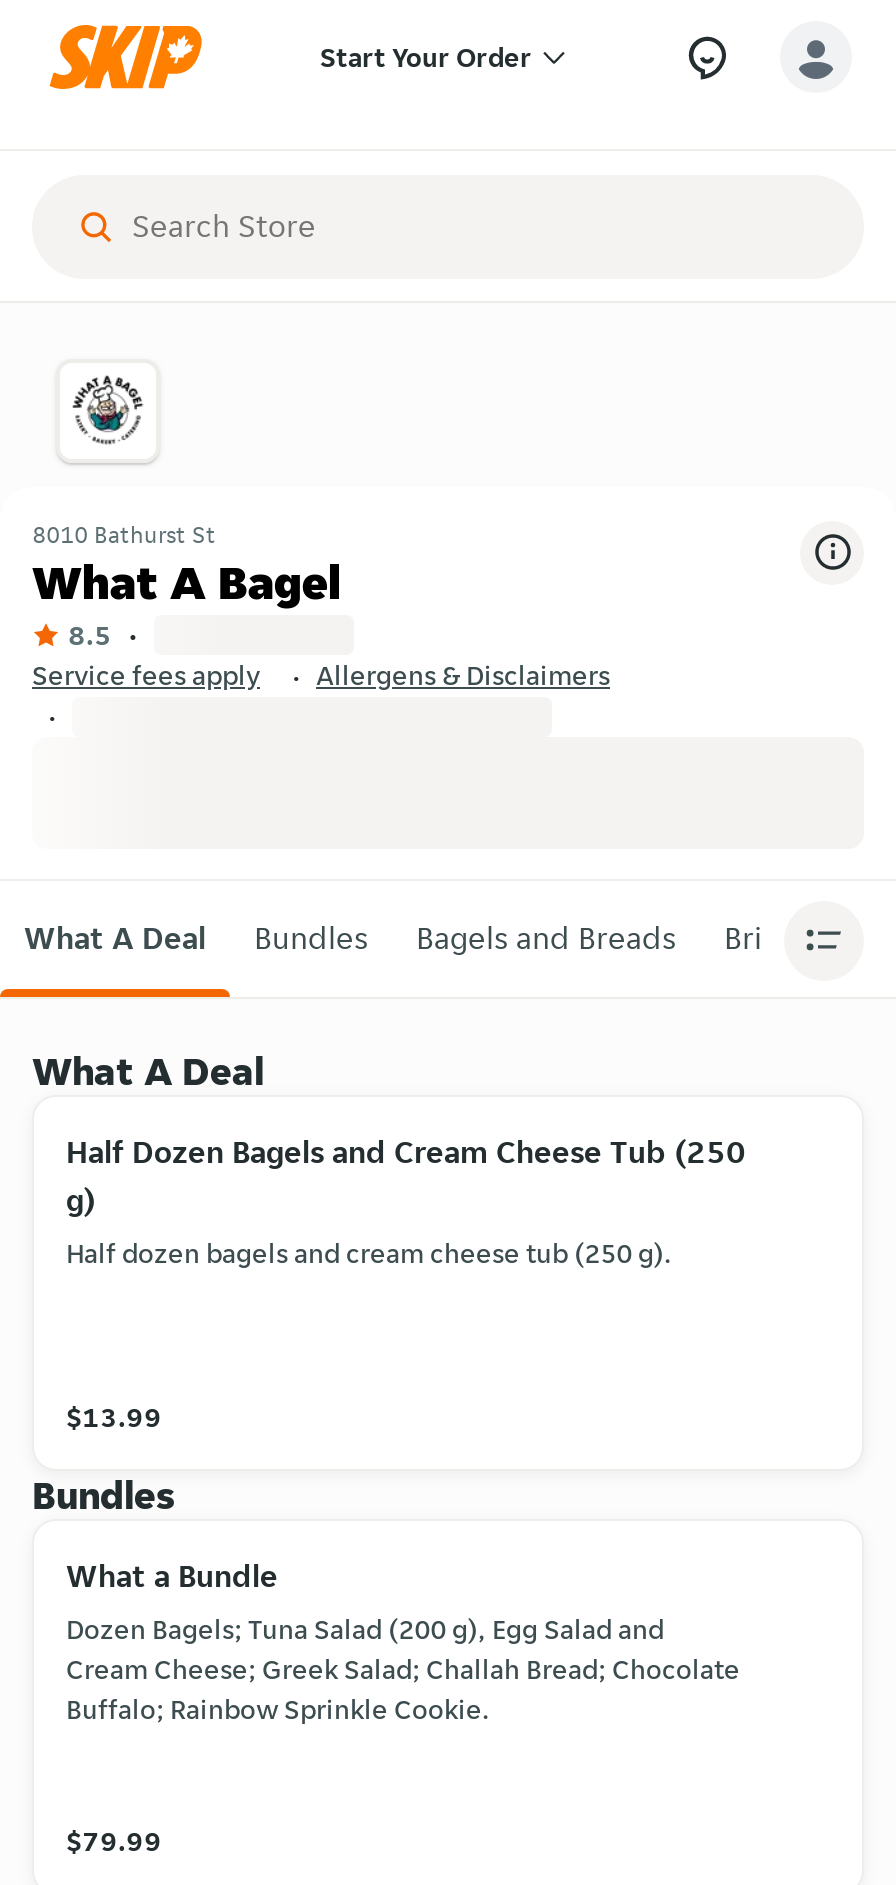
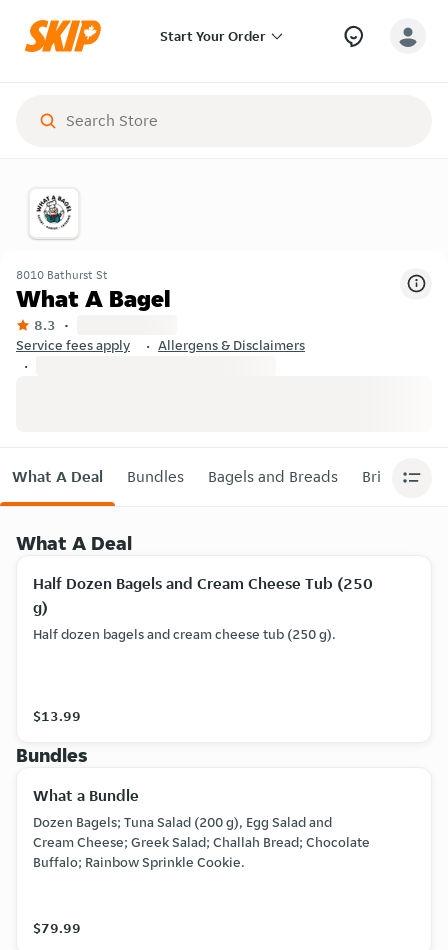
- 8.5
+ 8.3
